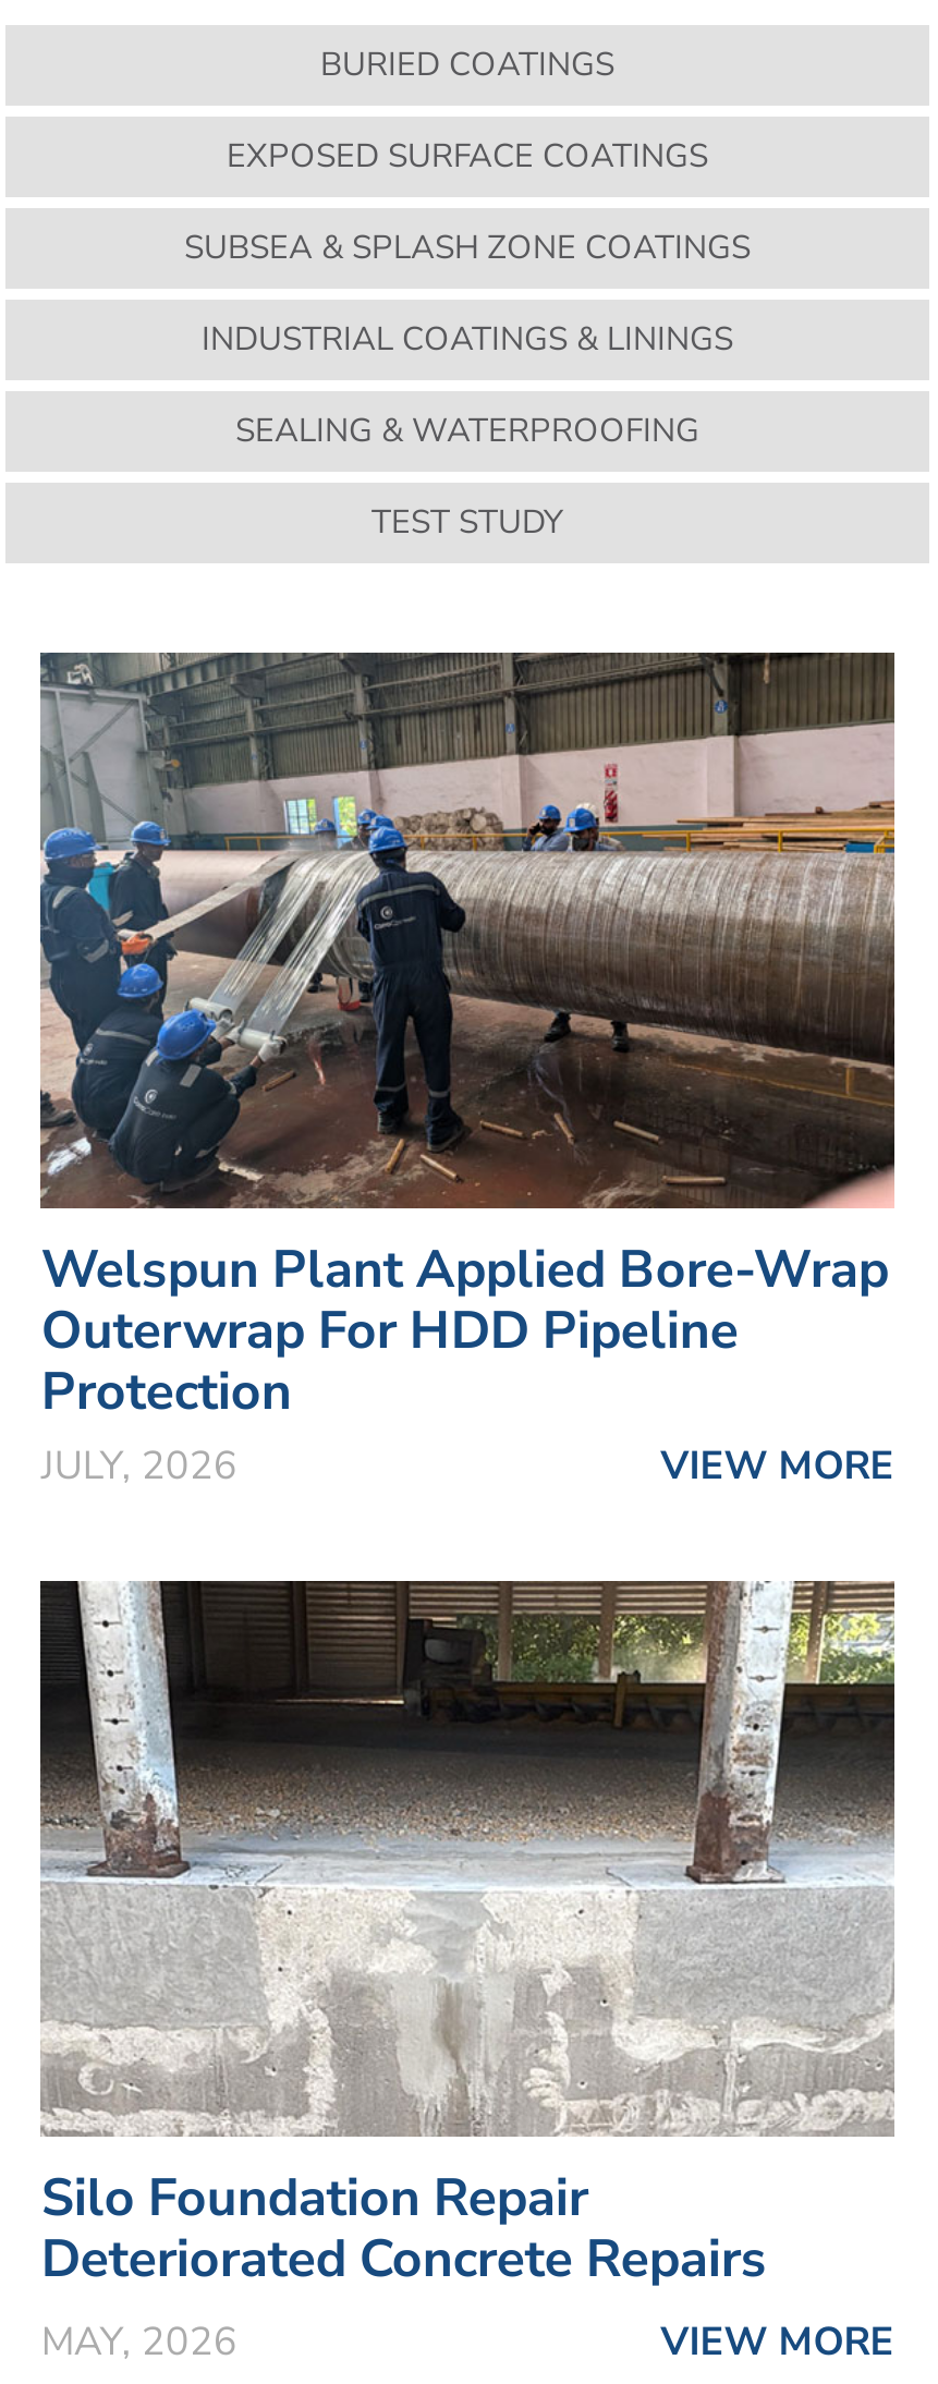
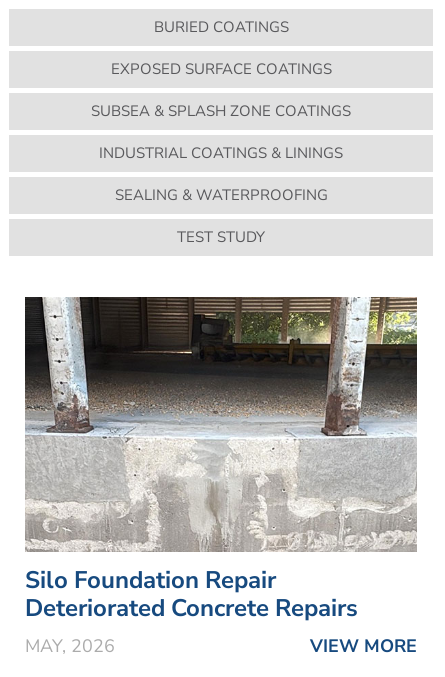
- [image]
- Welspun Plant Applied Bore-Wrap
- Outerwrap For HDD Pipeline
- Protection
- JULY, 2026
- VIEW MORE
